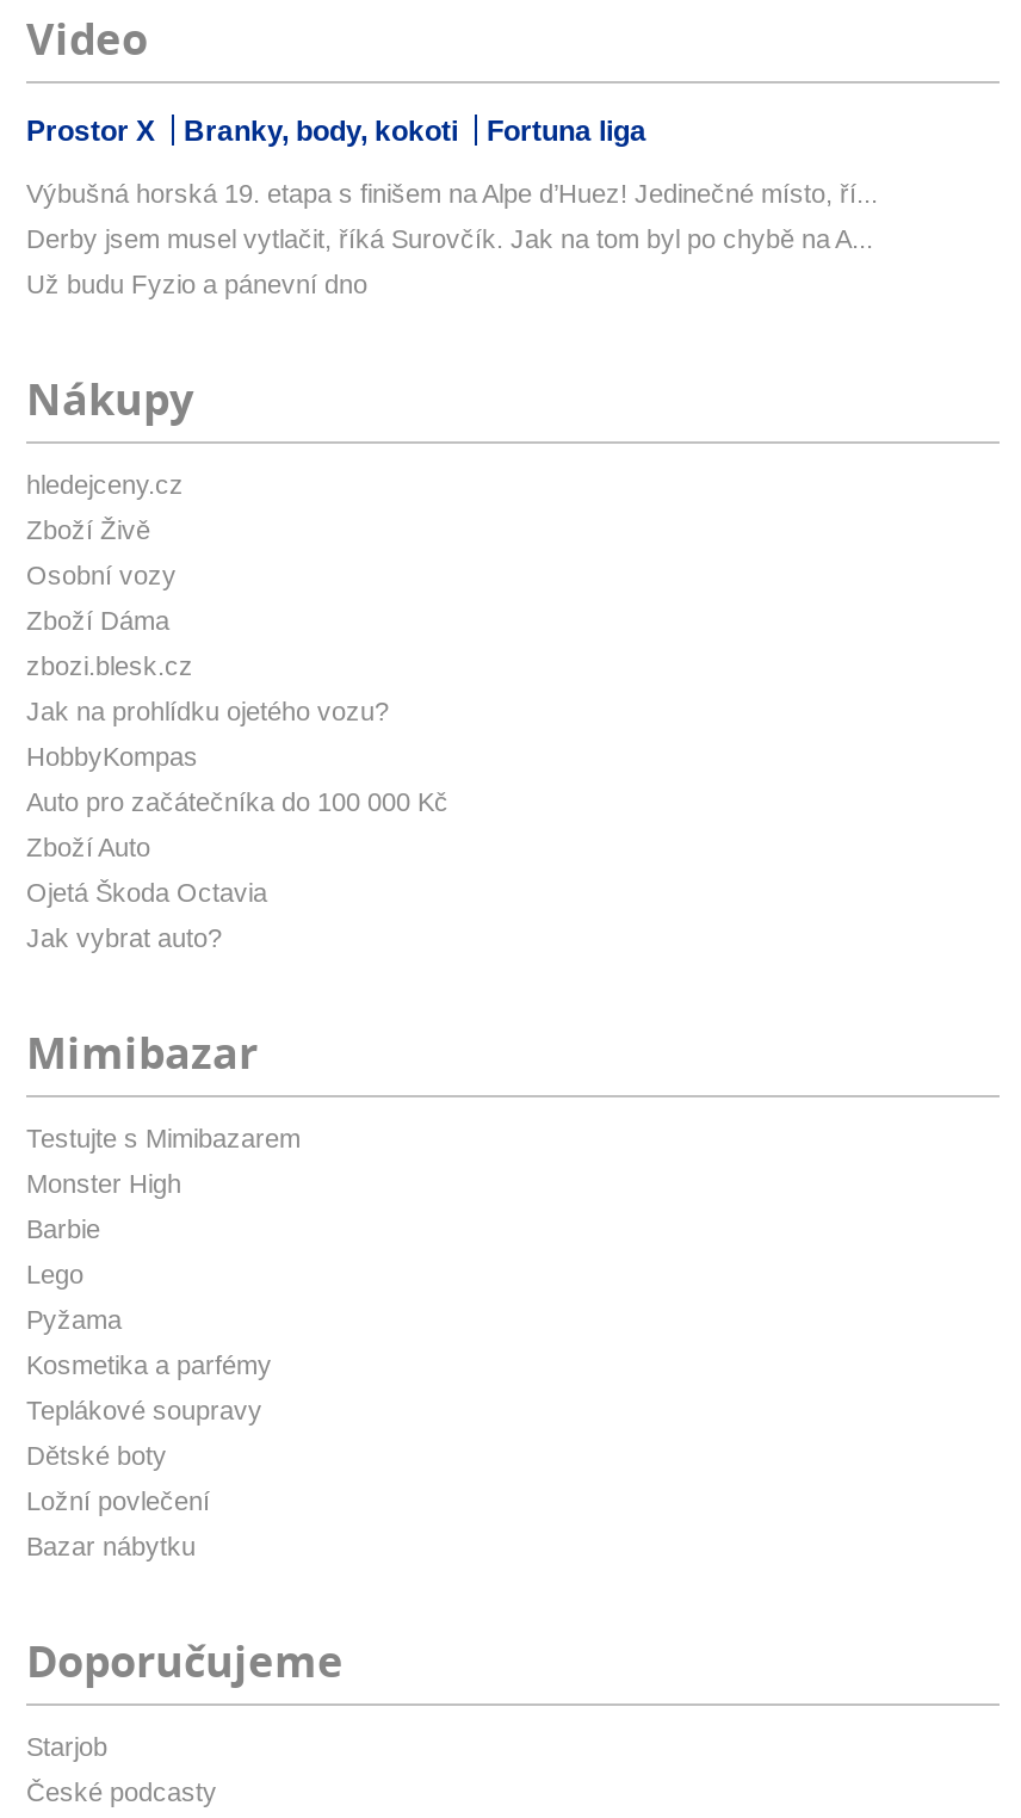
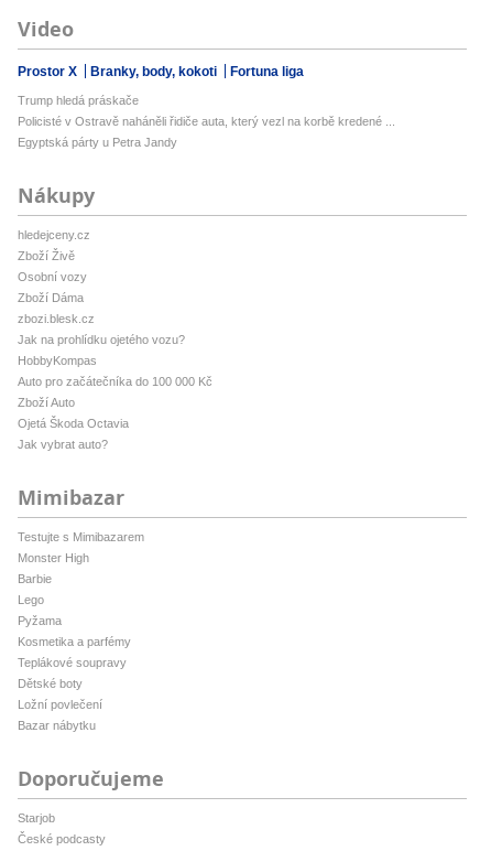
- Výbušná horská 19. etapa s finišem na Alpe d’Huez! Jedinečné místo, ří...
+ Trump hledá práskače

- Derby jsem musel vytlačit, říká Surovčík. Jak na tom byl po chybě na A...
+ Policisté v Ostravě naháněli řidiče auta, který vezl na korbě kredené ...

- Už budu Fyzio a pánevní dno
+ Egyptská párty u Petra Jandy
